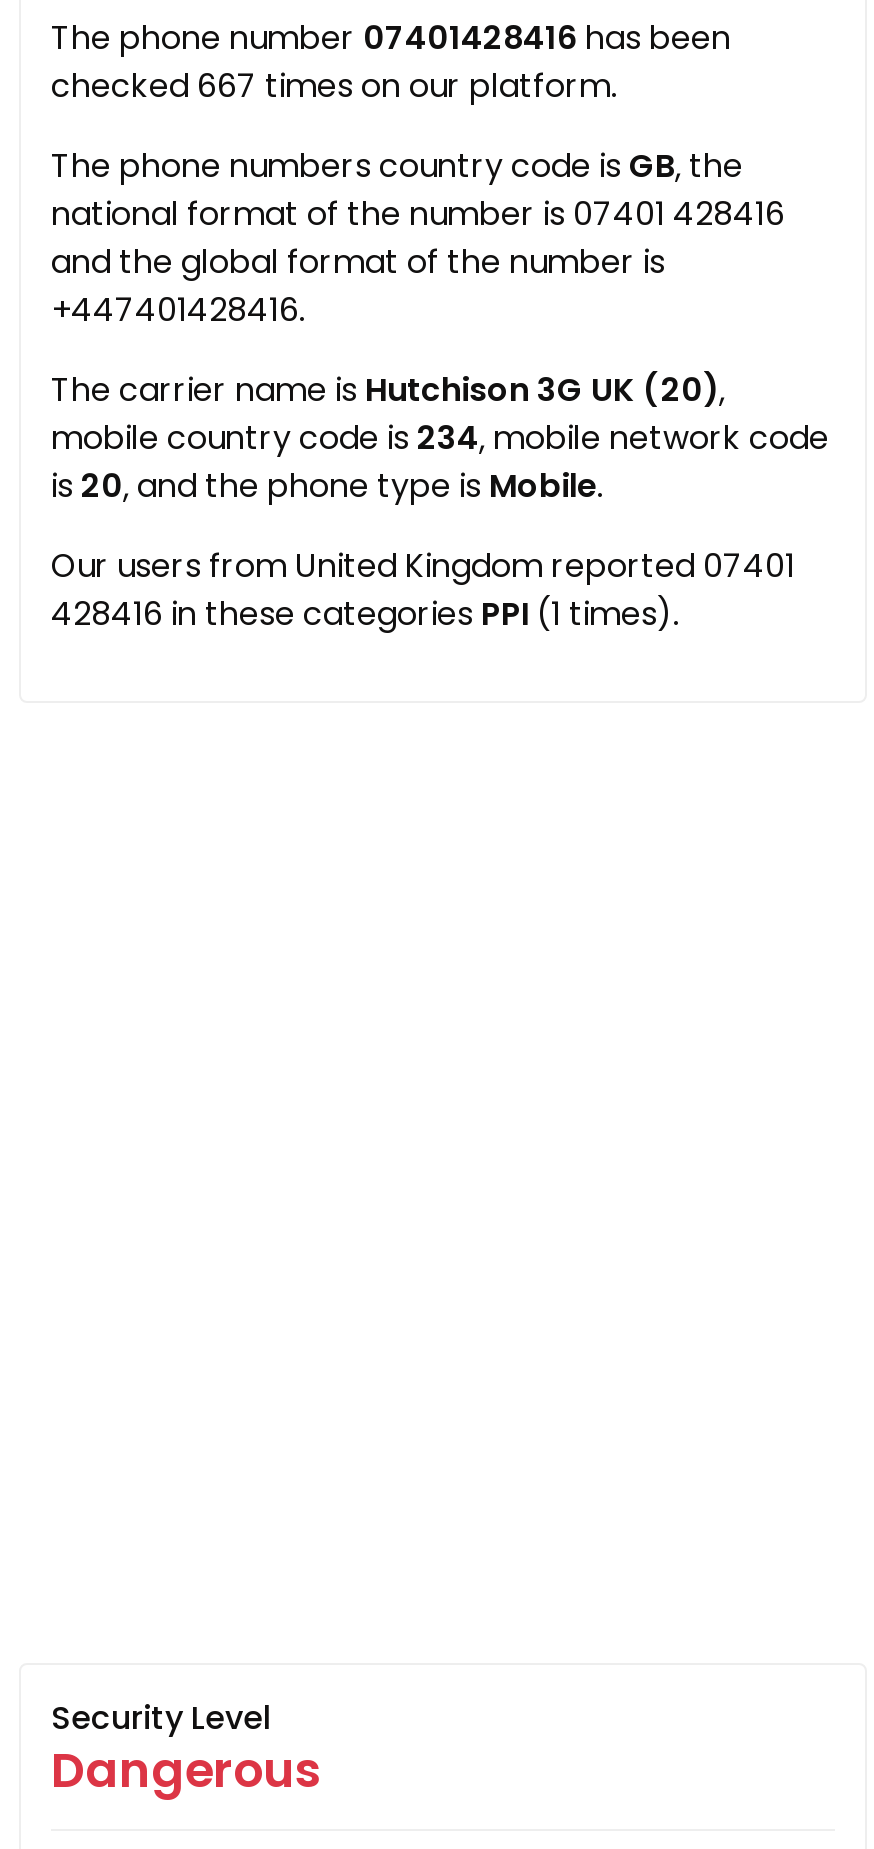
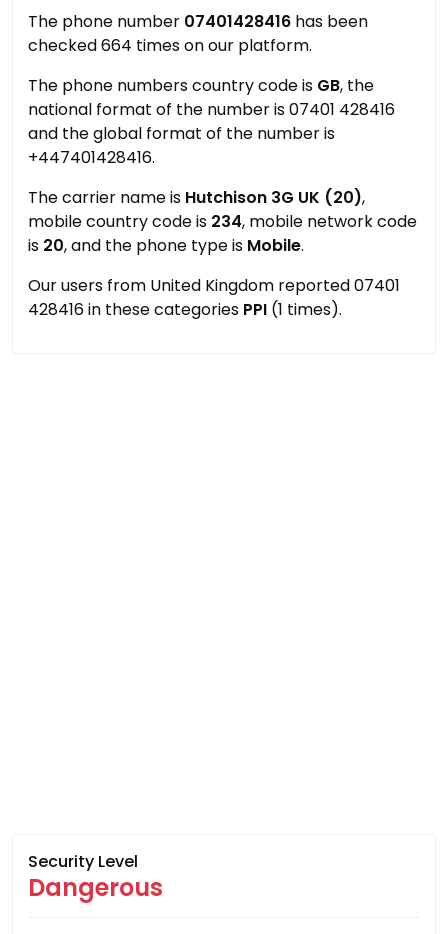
- checked 667 times on our platform.
+ checked 664 times on our platform.
